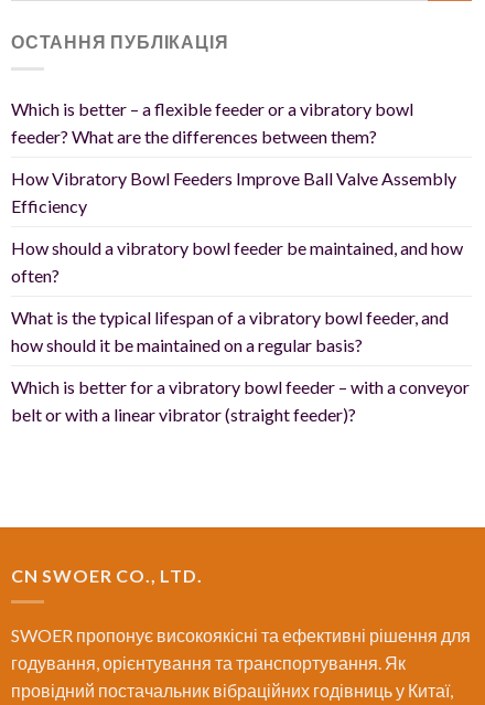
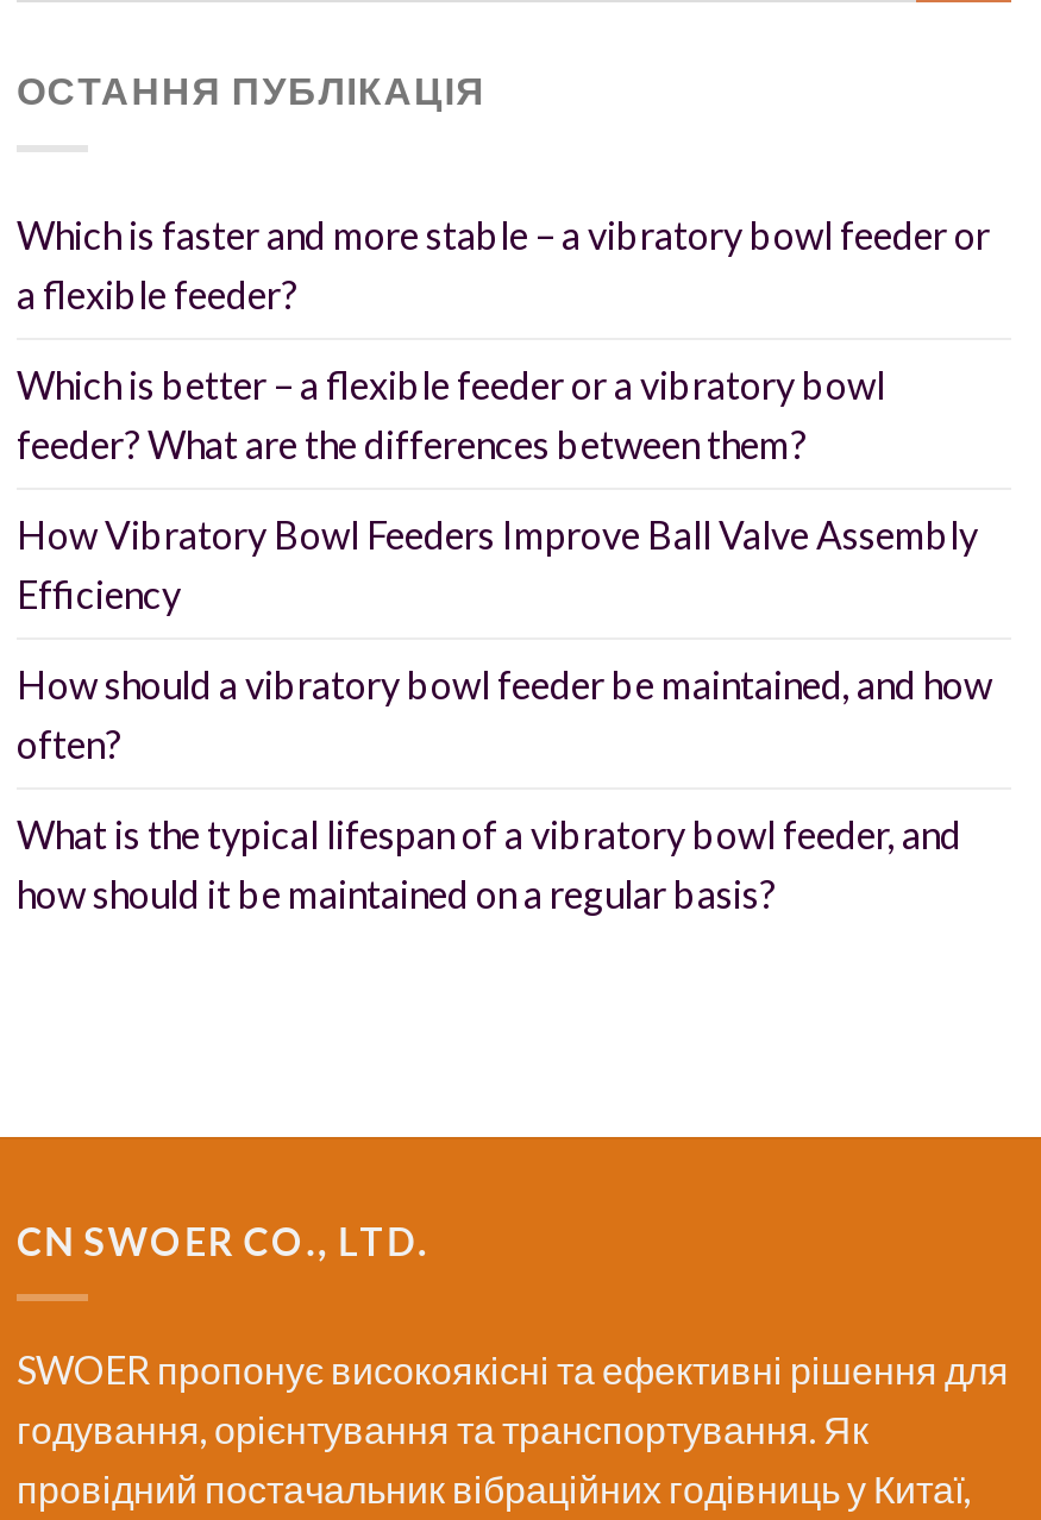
+ Which is faster and more stable – a vibratory bowl feeder or
+ a flexible feeder?

moved down: Which is better – a flexible feeder or a vibratory bowl | feeder? What are the differences between them? | How Vibratory Bowl Feeders Improve Ball Valve Assembly | Efficiency | How should a vibratory bowl feeder be maintained, and how | often? | What is the typical lifespan of a vibratory bowl feeder, and | how should it be maintained on a regular basis?

- Which is better for a vibratory bowl feeder – with a conveyor
- belt or with a linear vibrator (straight feeder)?
